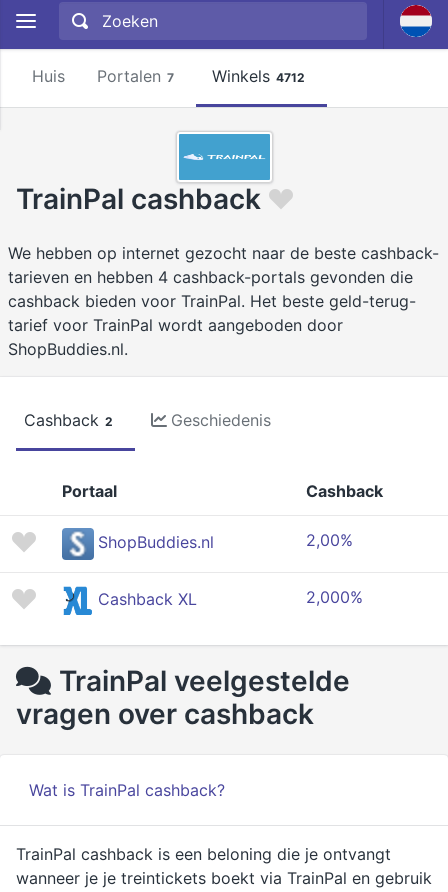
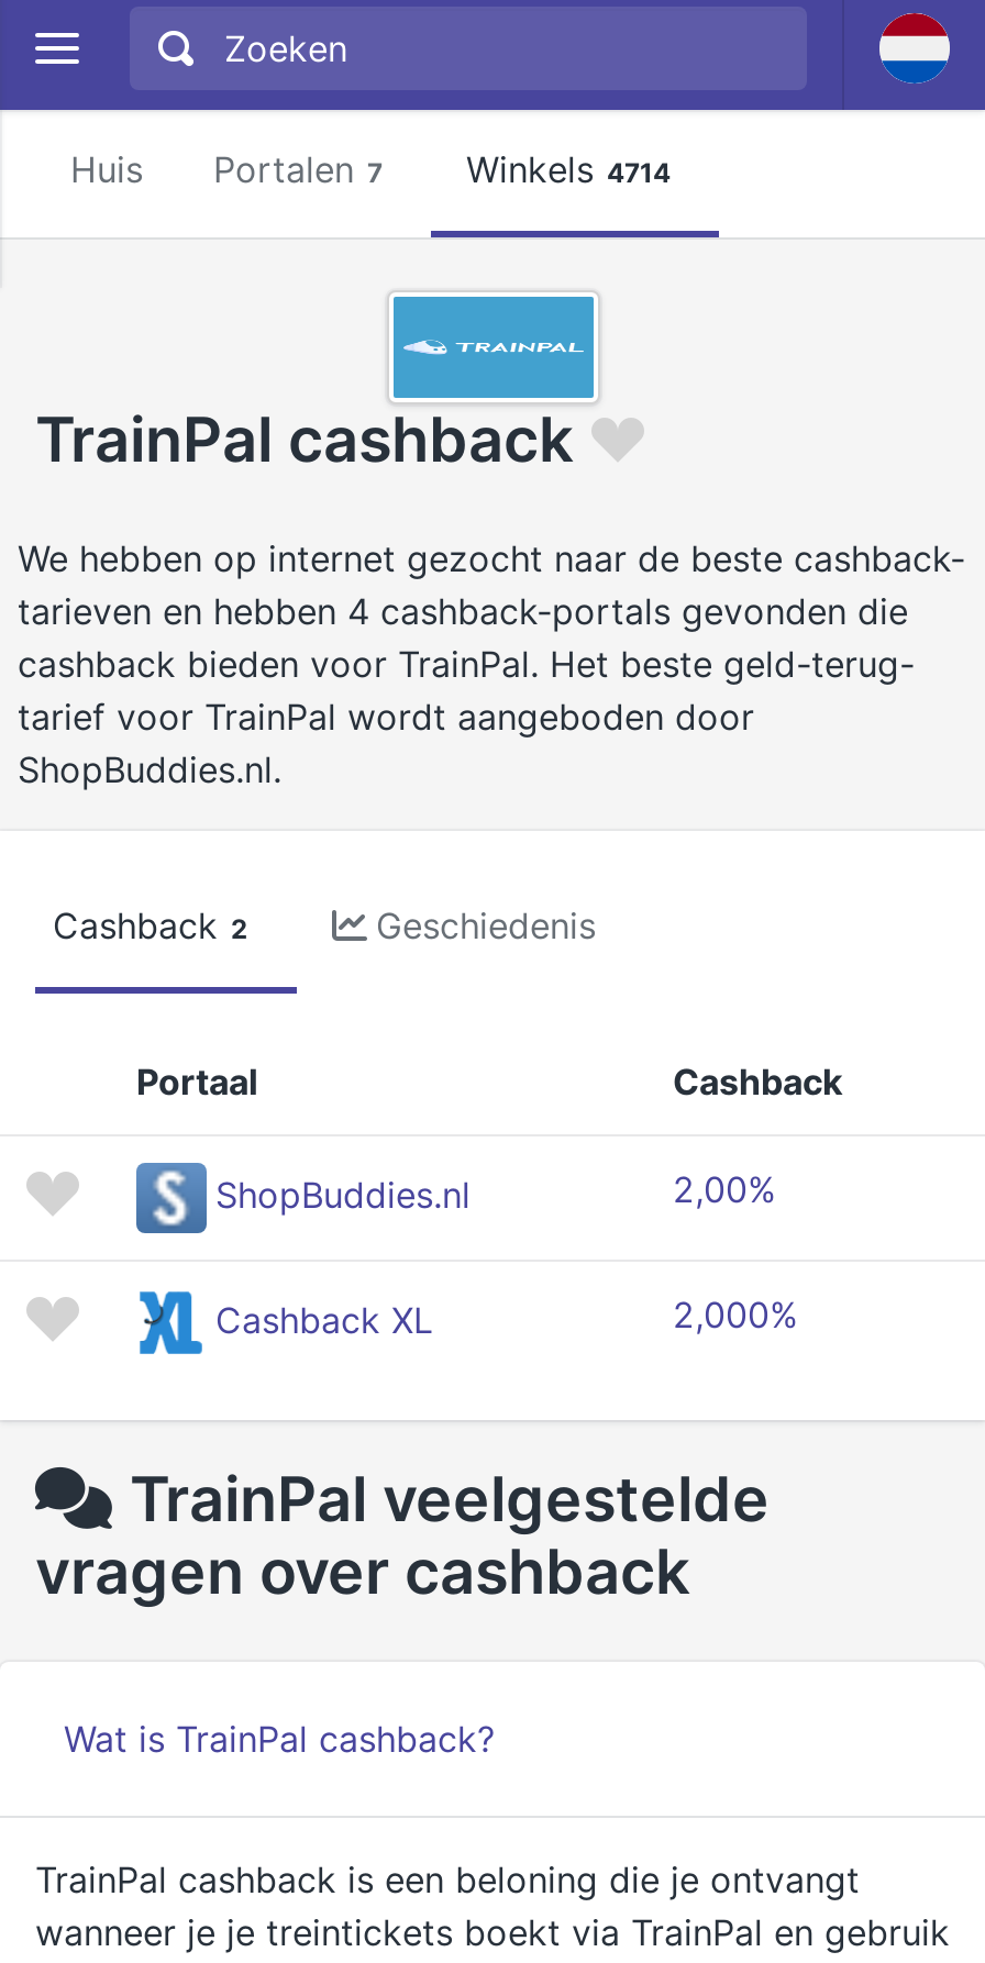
- Huis Portalen 7 Winkels 4712
+ Huis Portalen 7 Winkels 4714
